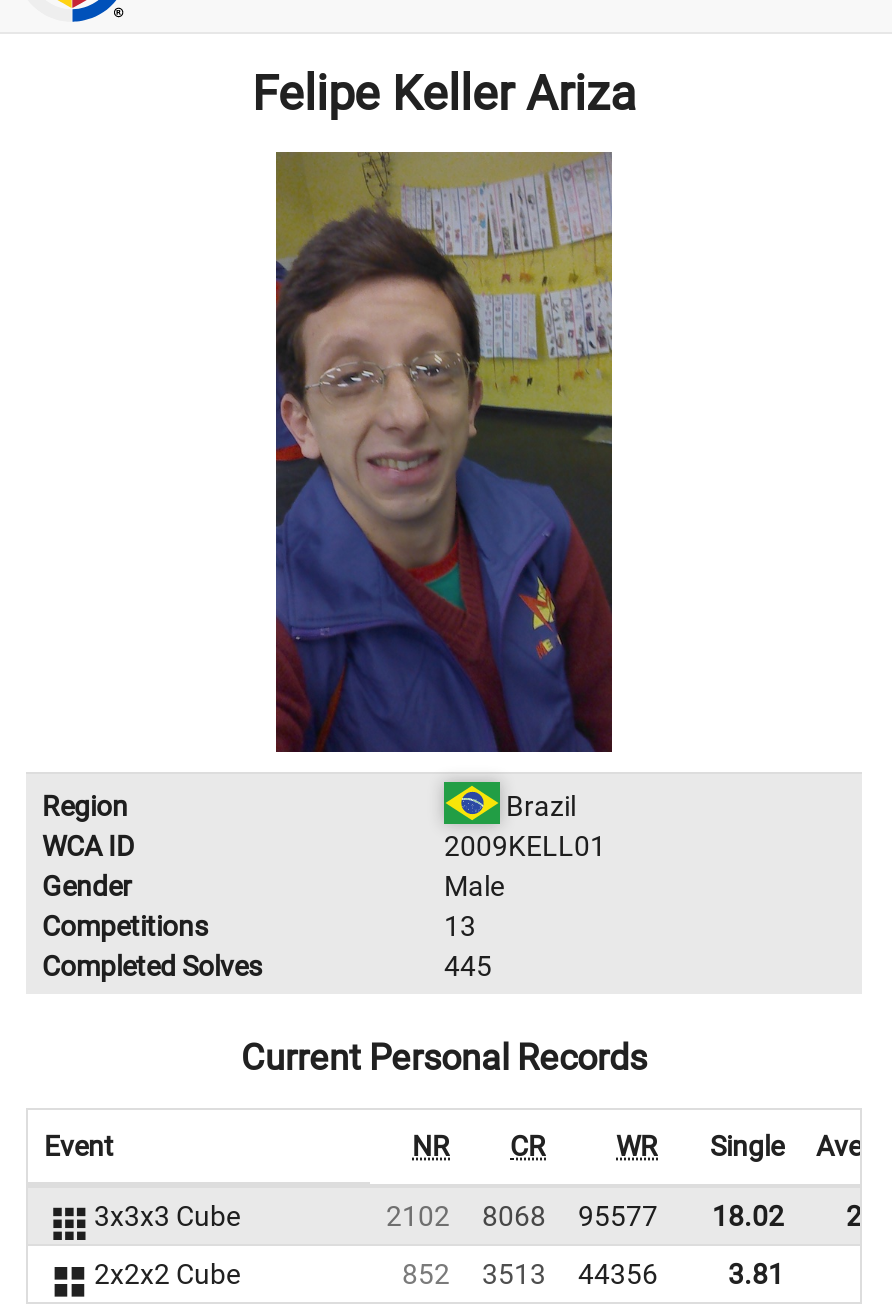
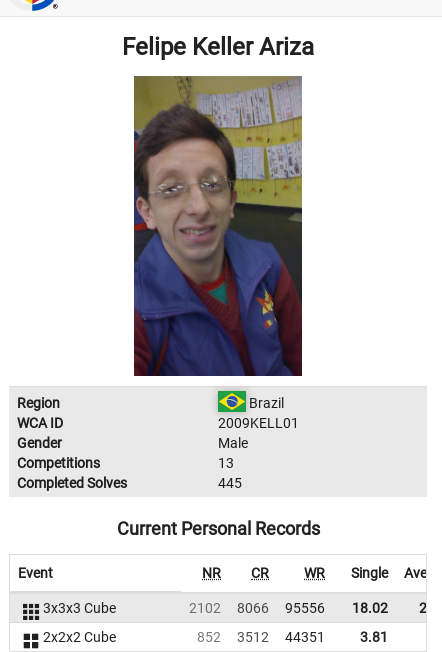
- 8068
+ 8066

- 95577
+ 95556

- 3513
+ 3512

- 44356
+ 44351
